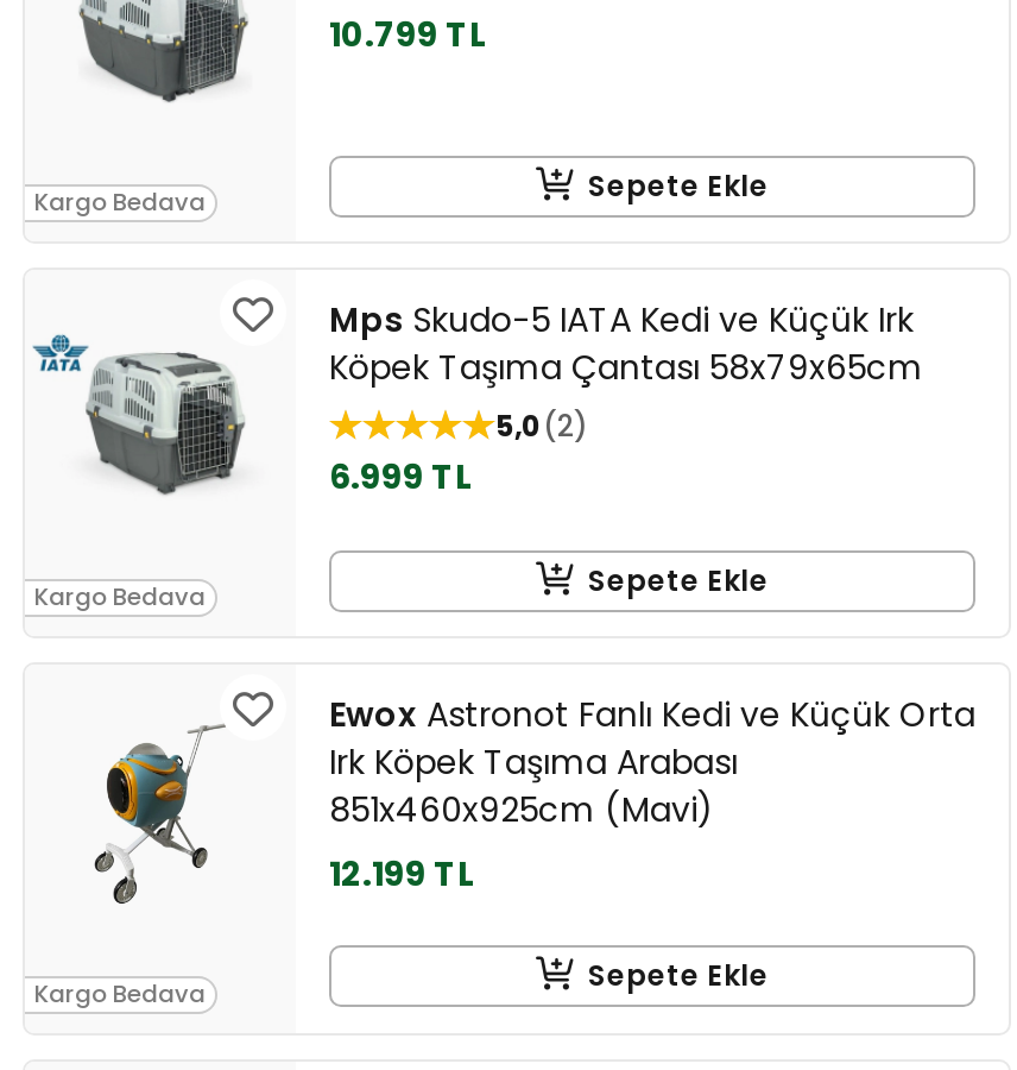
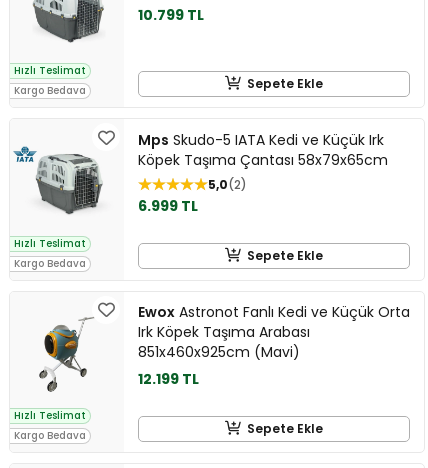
+ Hızlı Teslimat

+ Hızlı Teslimat

+ Hızlı Teslimat
